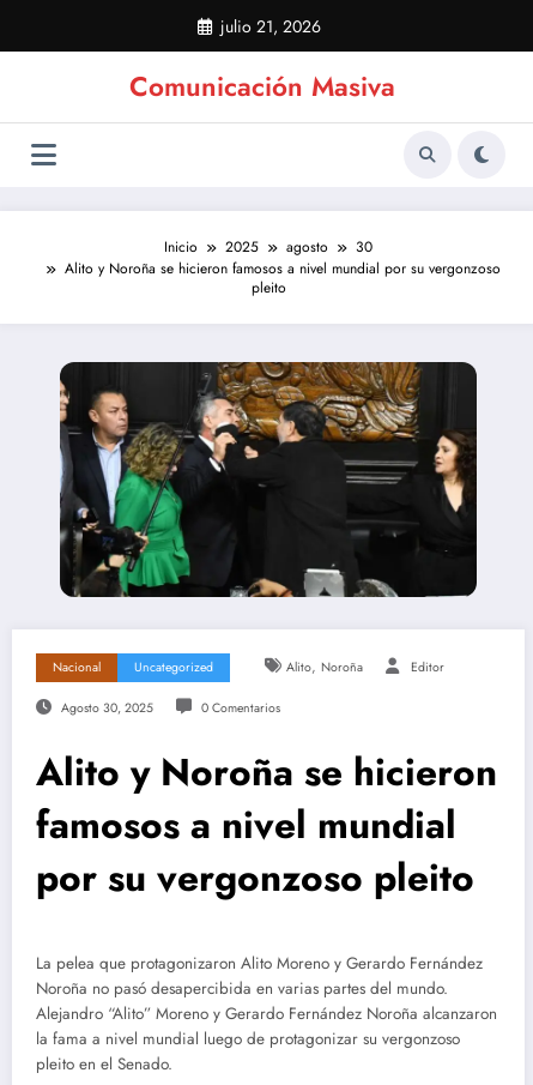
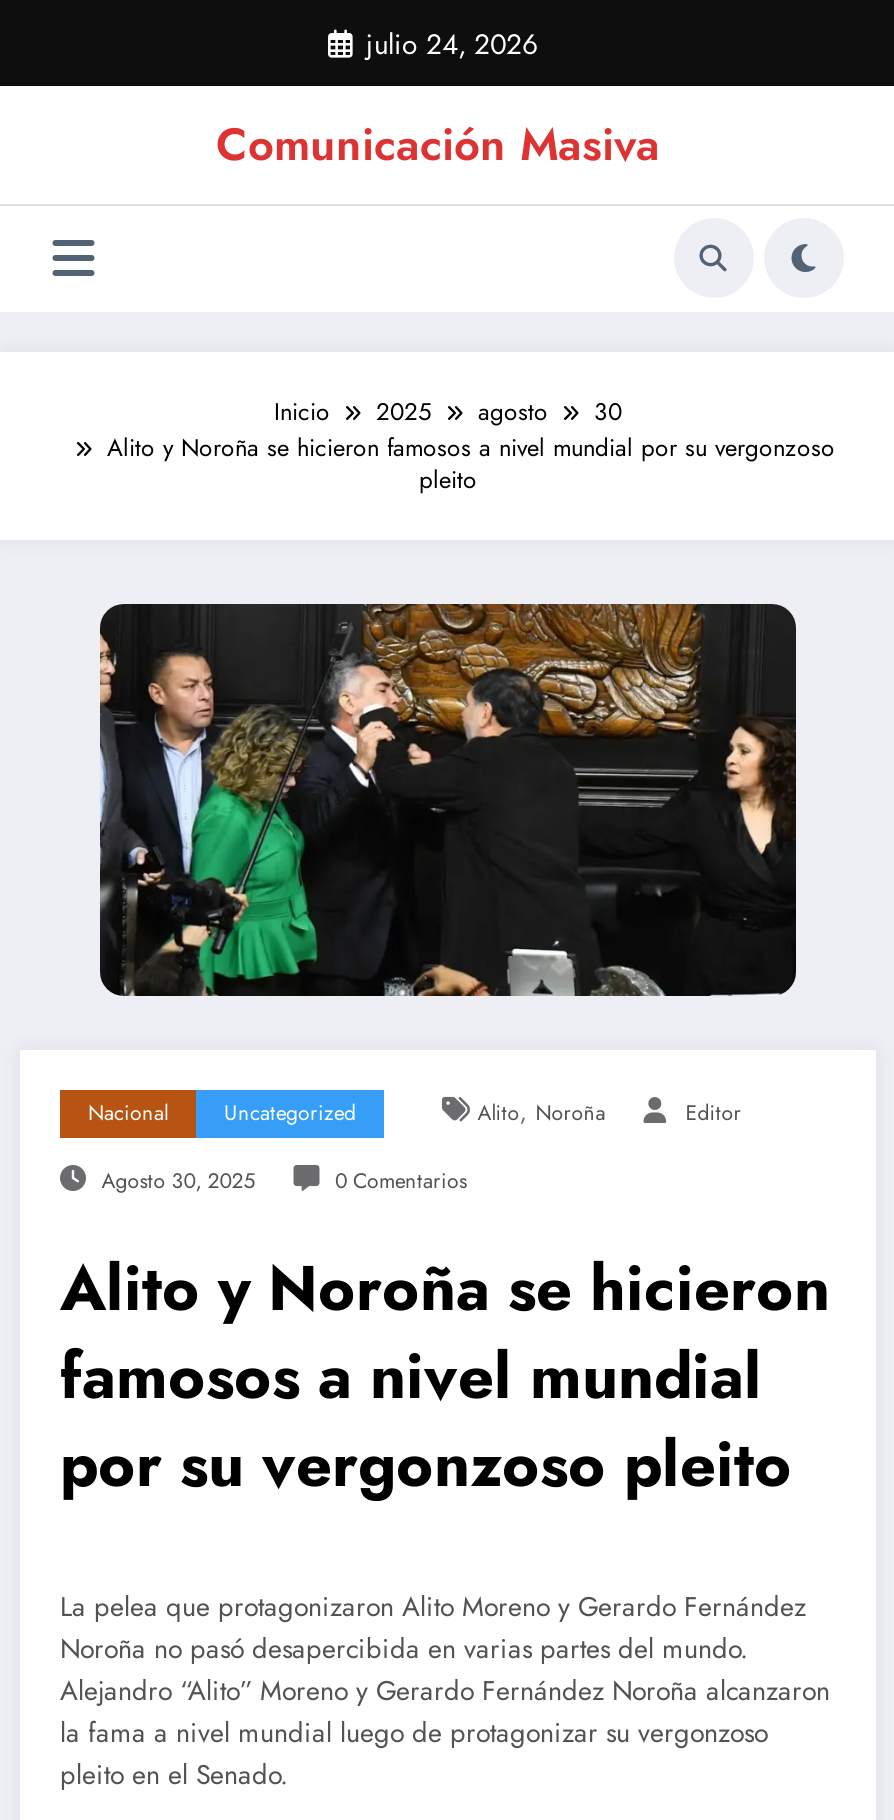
- julio 21, 2026
+ julio 24, 2026
